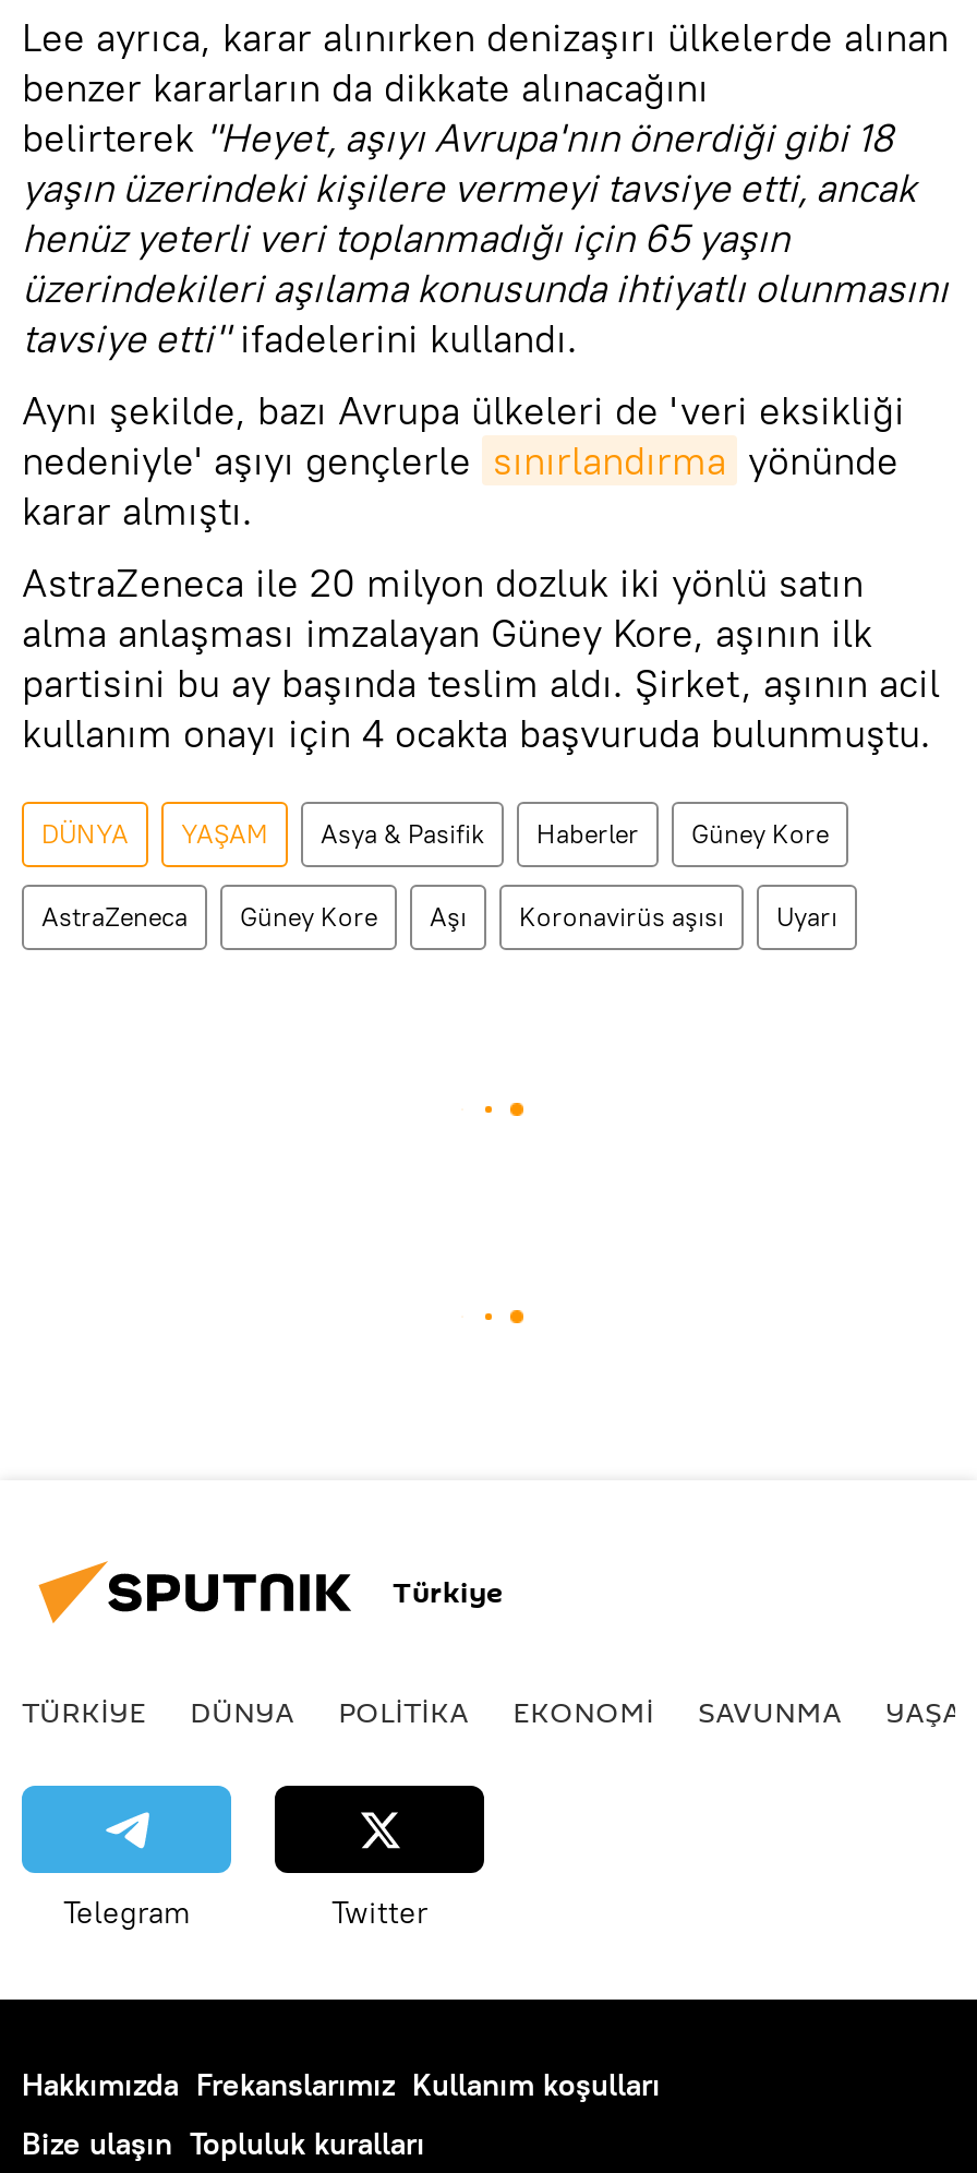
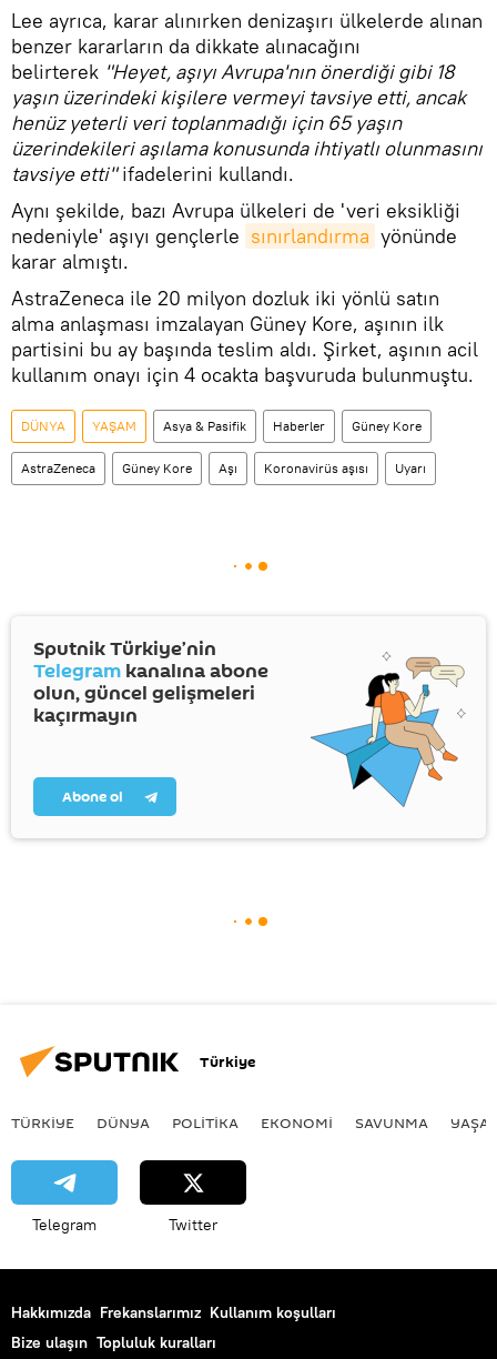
+ [image]
+ Sputnik Türkiye’nin
+ Telegram kanalına abone
+ olun, güncel gelişmeleri
+ kaçırmayın
+ Abone ol
